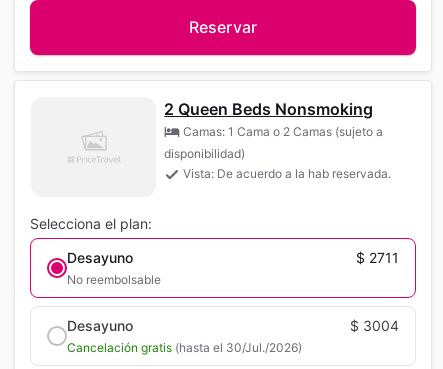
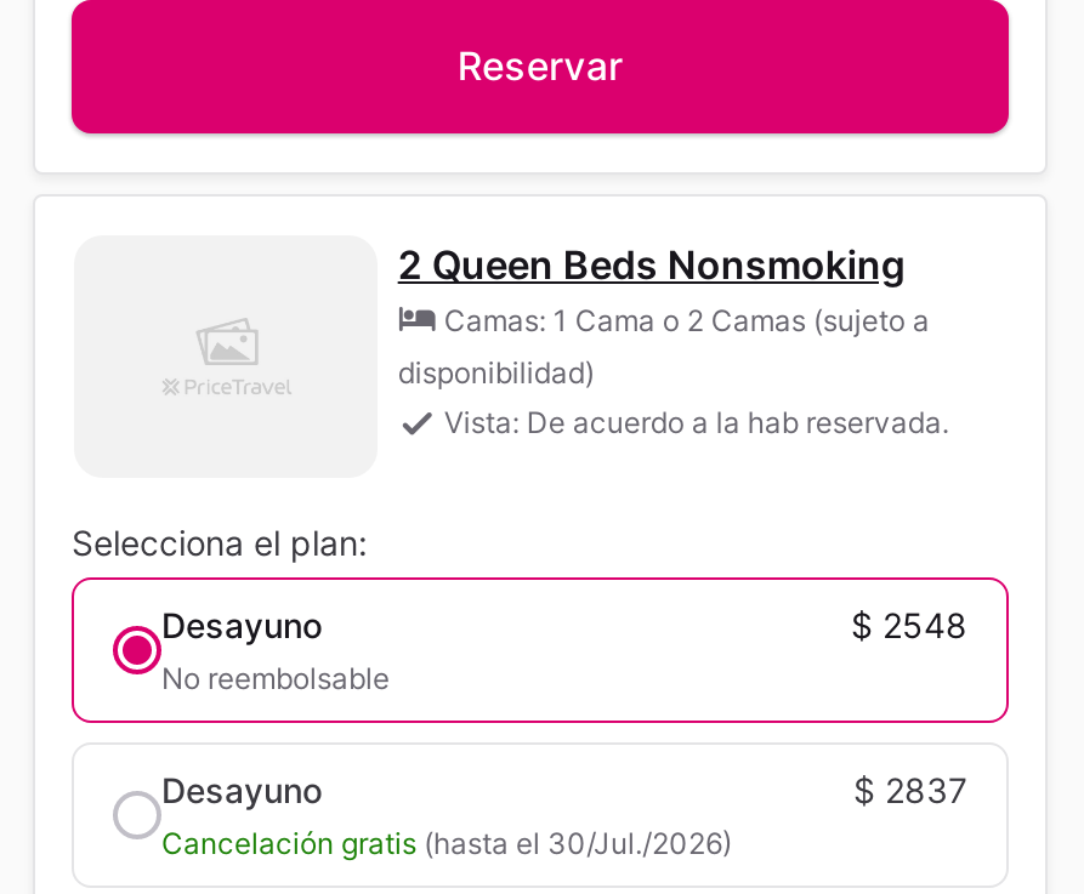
- $ 2711
+ $ 2548

- $ 3004
+ $ 2837
